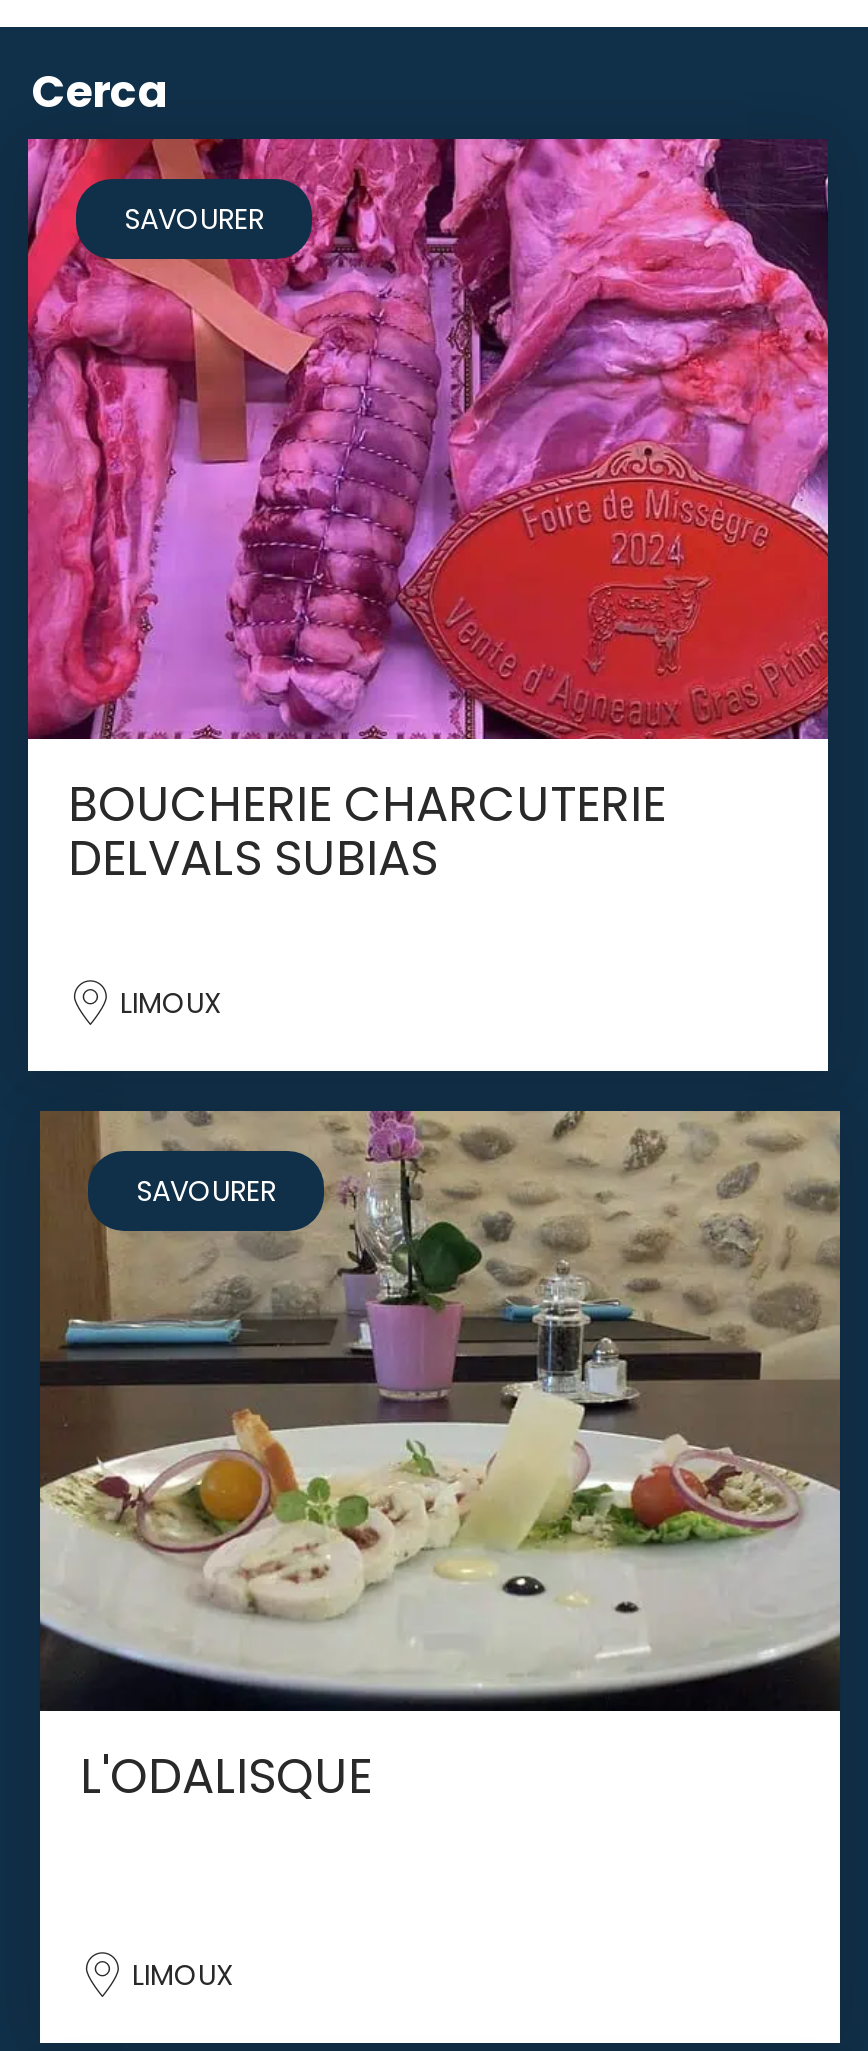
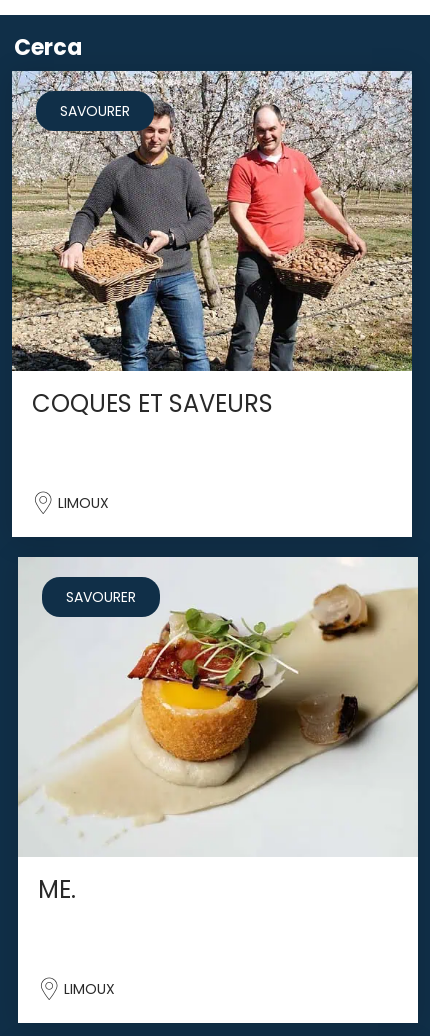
- [image]
- BOUCHERIE CHARCUTERIE
- DELVALS SUBIAS
+ [image]
+ COQUES ET SAVEURS

- [image]
- L'ODALISQUE
+ [image]
+ ME.
